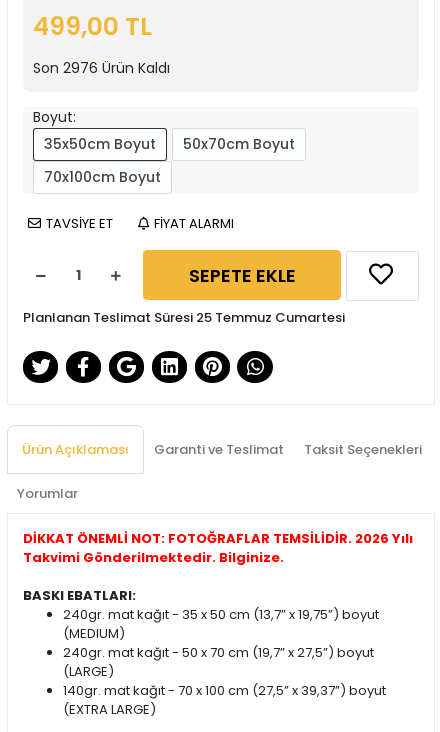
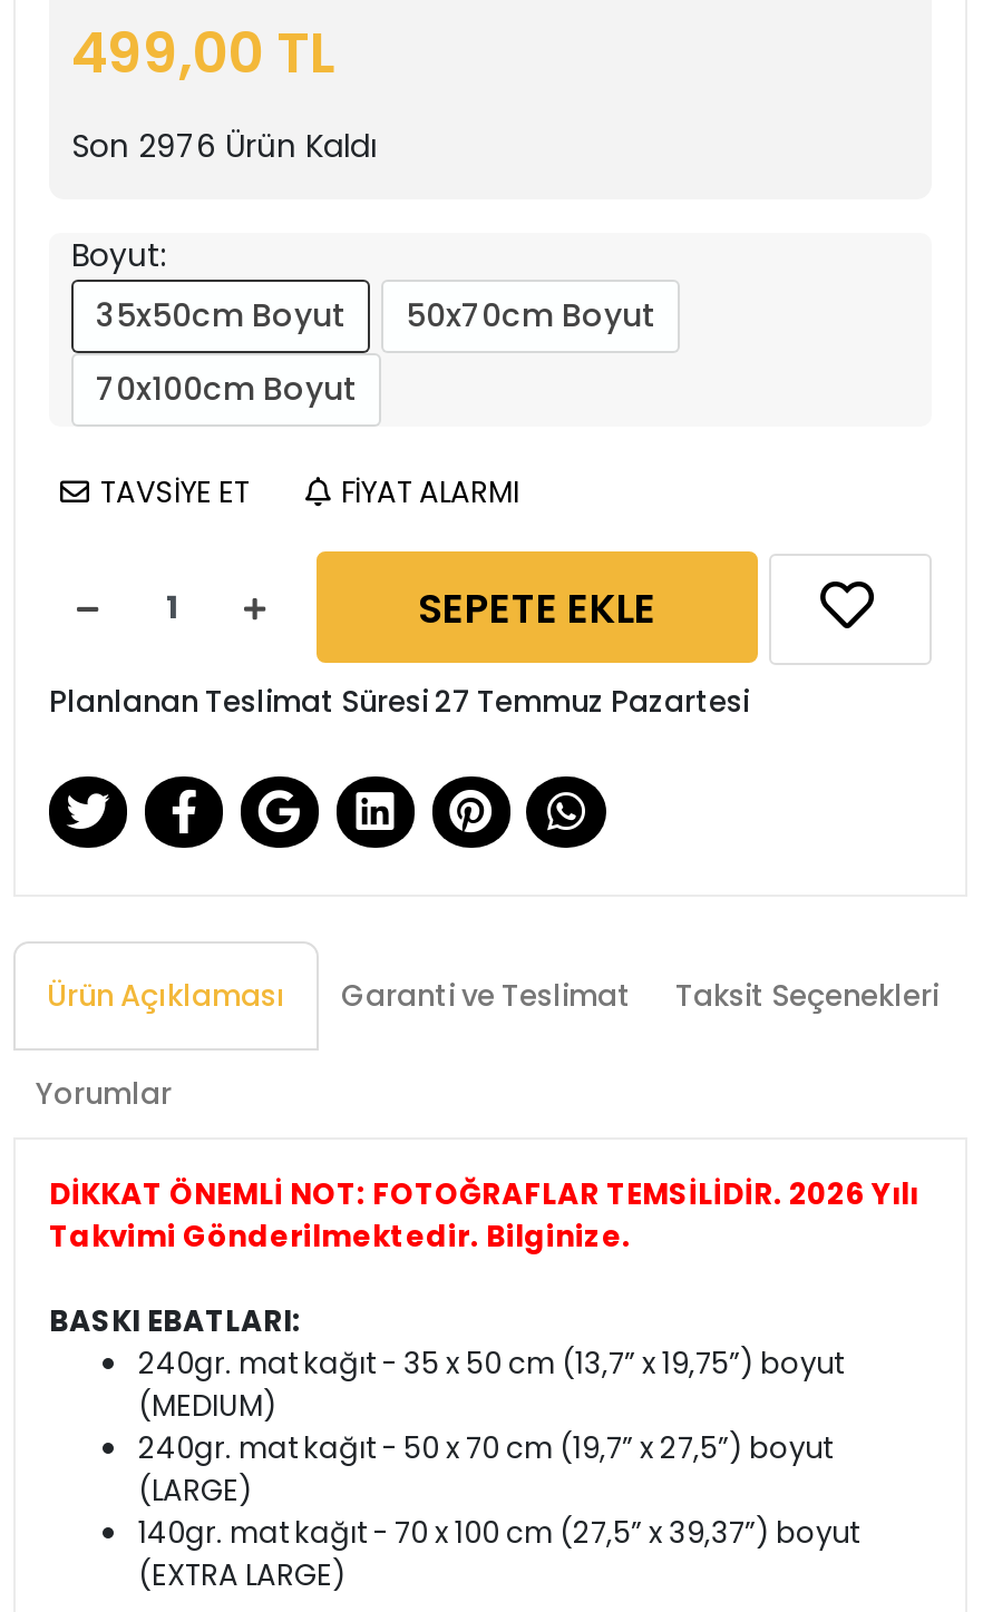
- Planlanan Teslimat Süresi 25 Temmuz Cumartesi
+ Planlanan Teslimat Süresi 27 Temmuz Pazartesi
